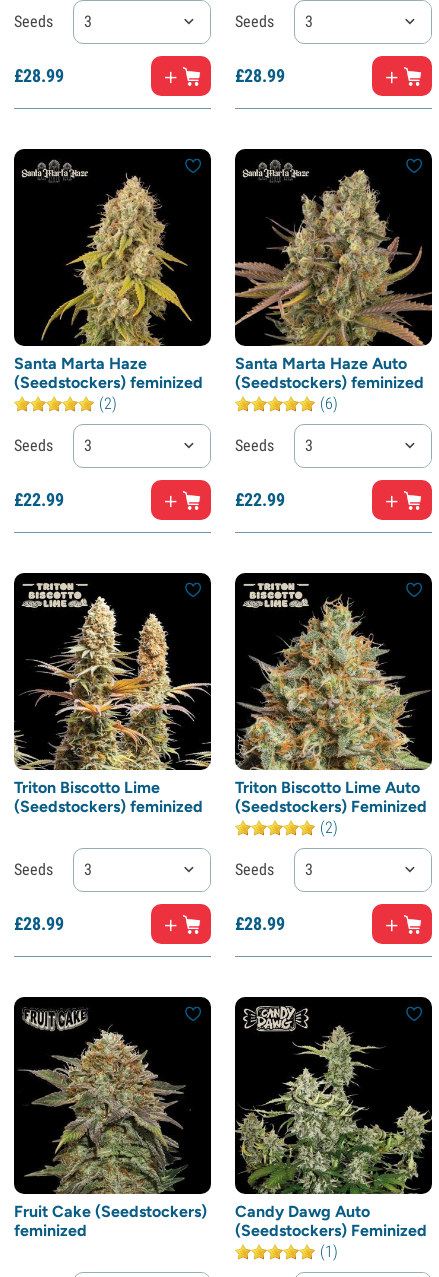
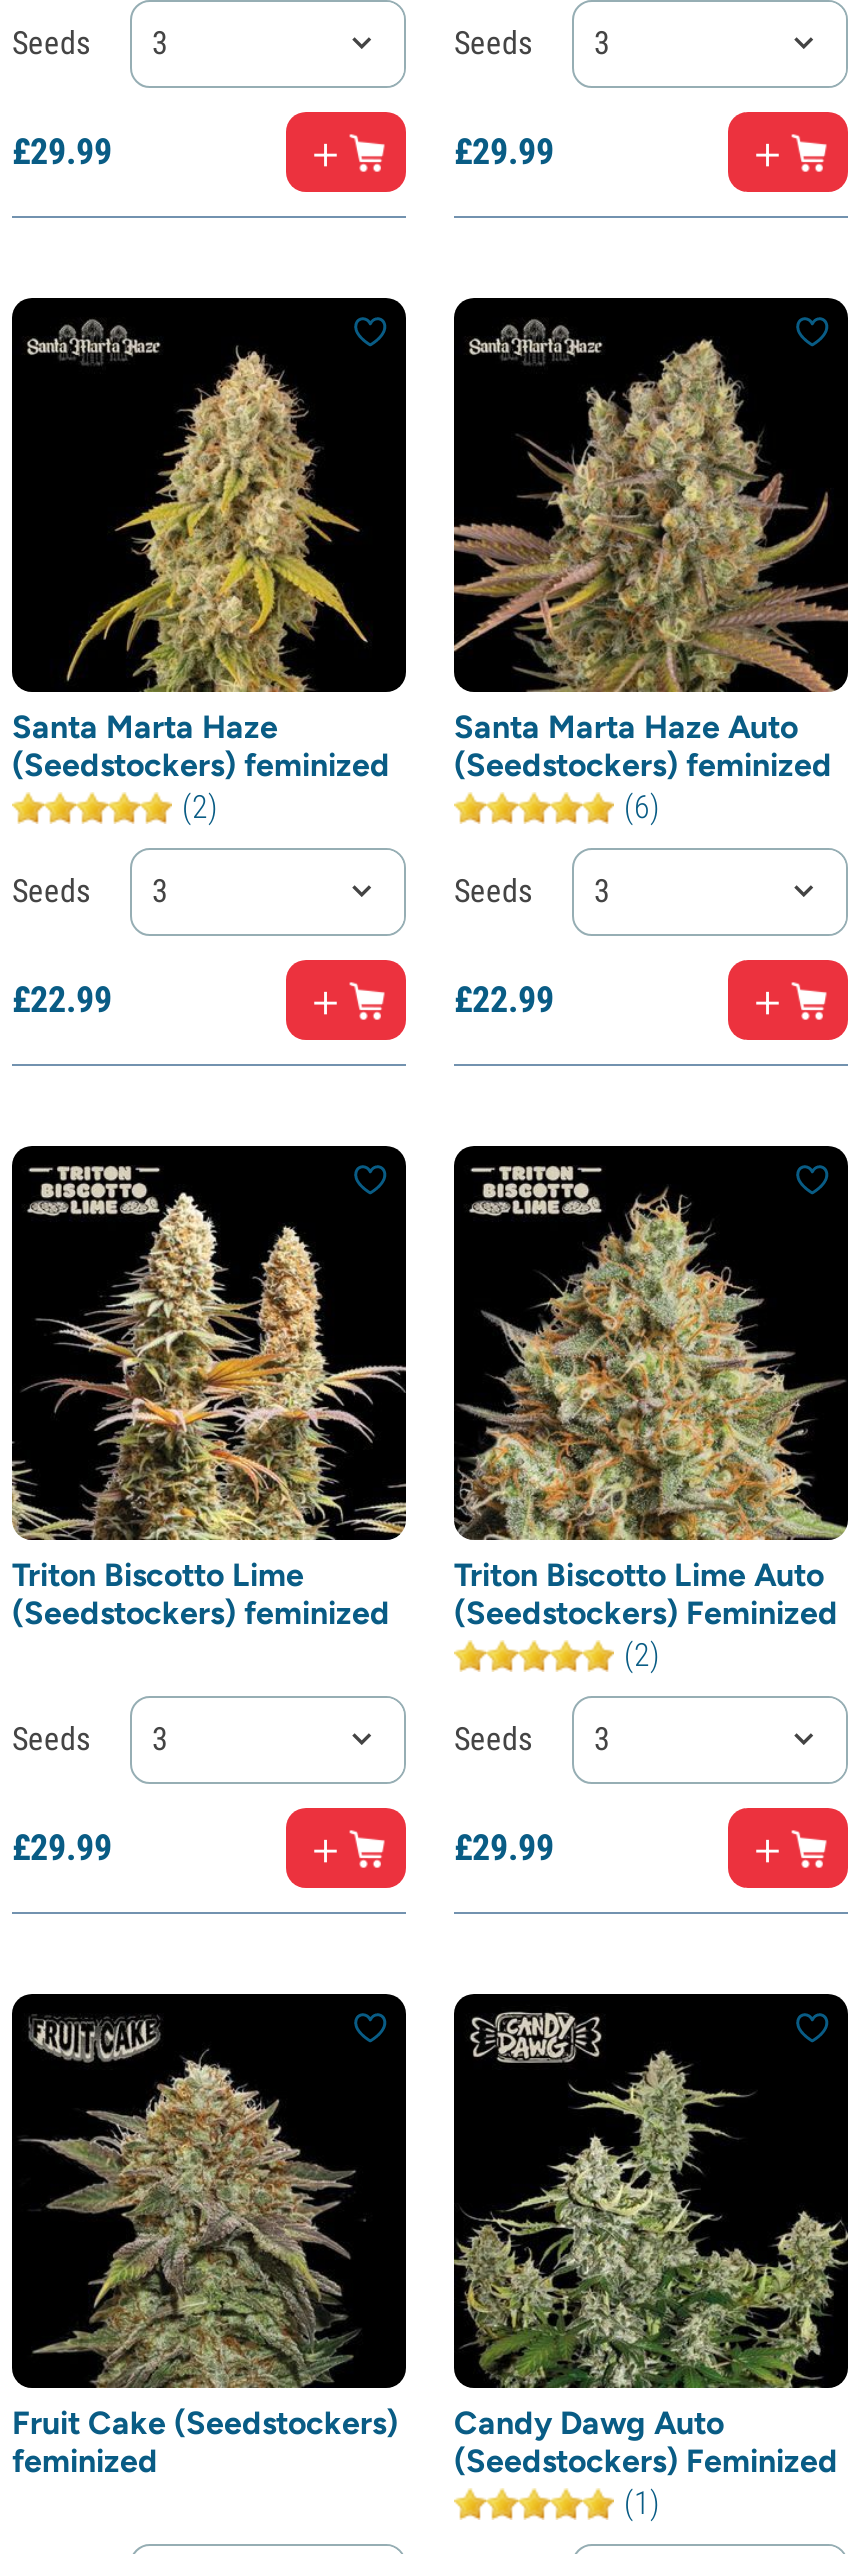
- £28.99
+ £29.99

- £28.99
+ £29.99

- £28.99
+ £29.99

- £28.99
+ £29.99
